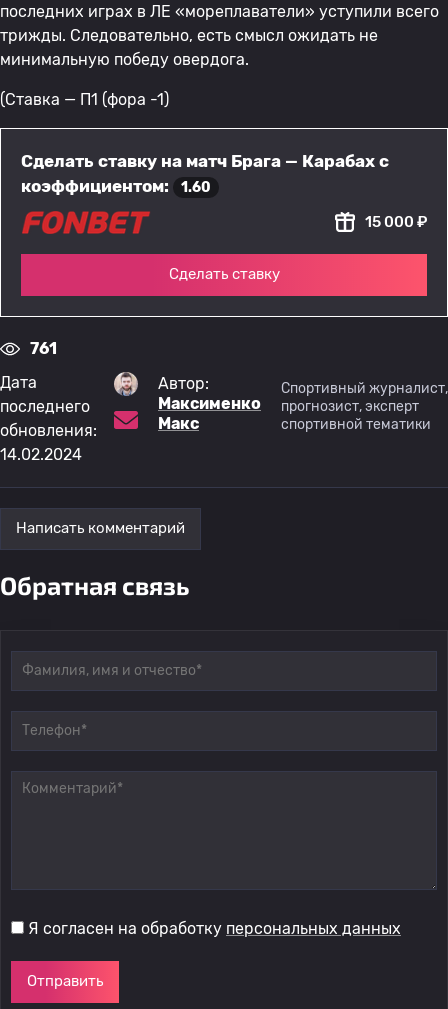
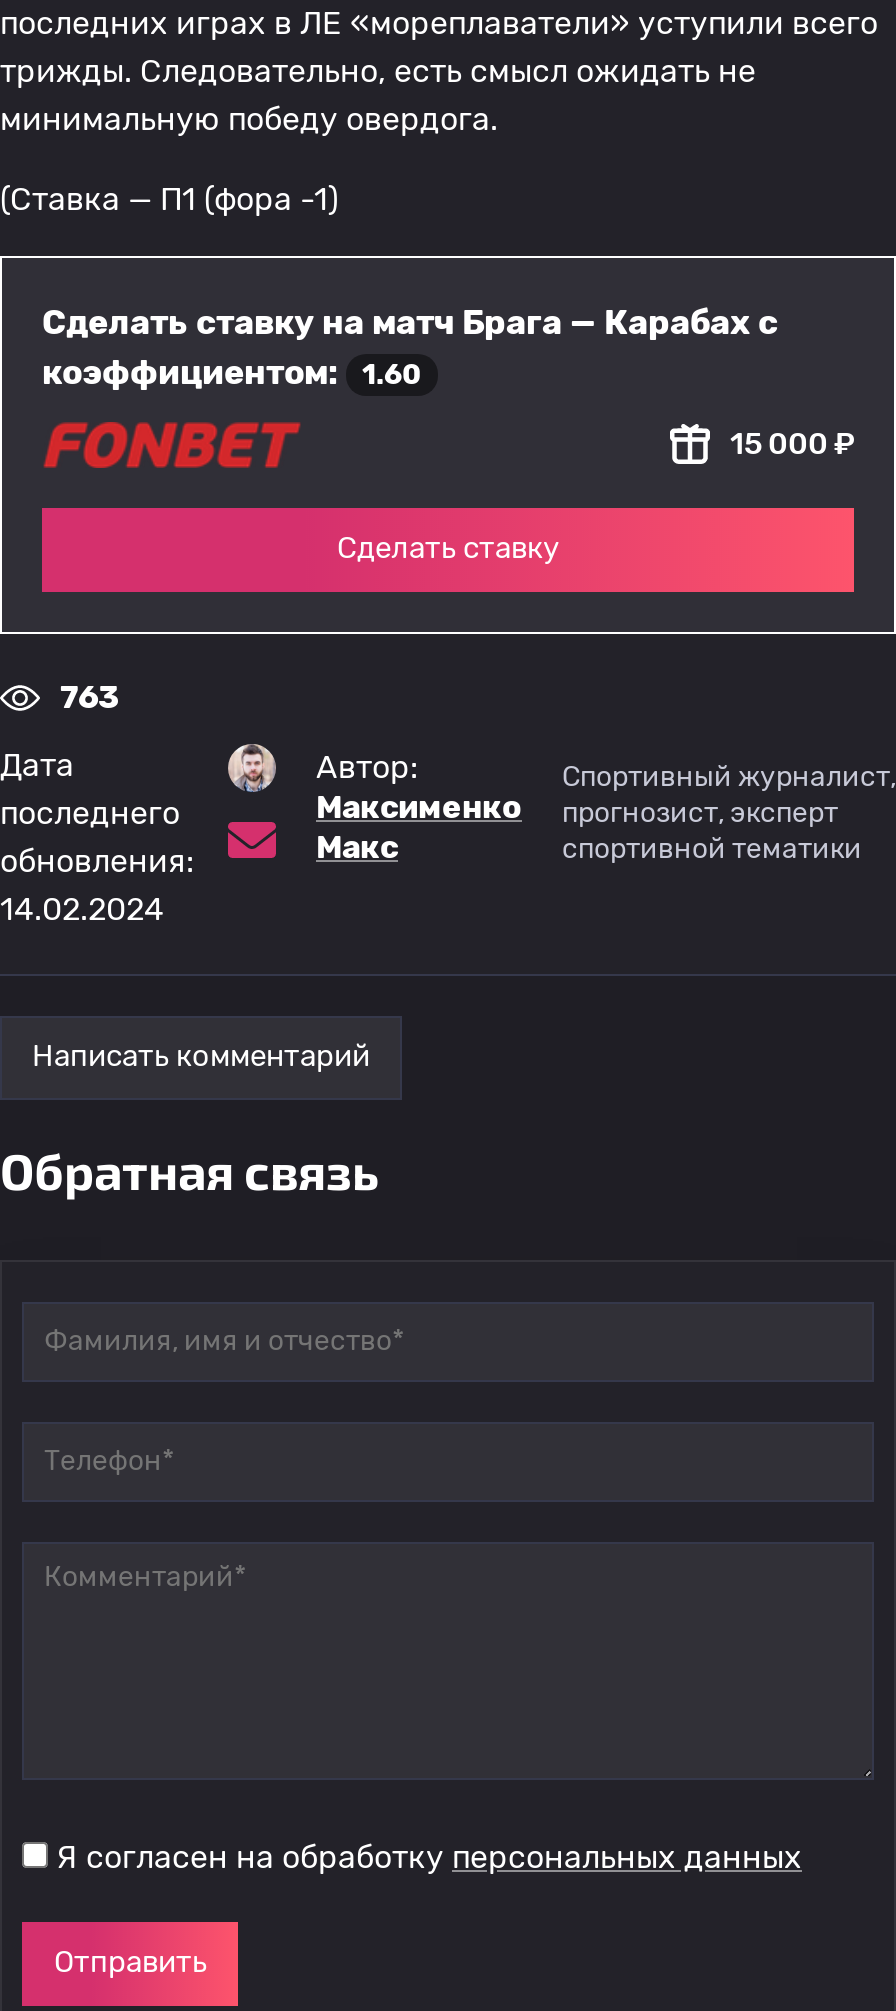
- 761
+ 763
